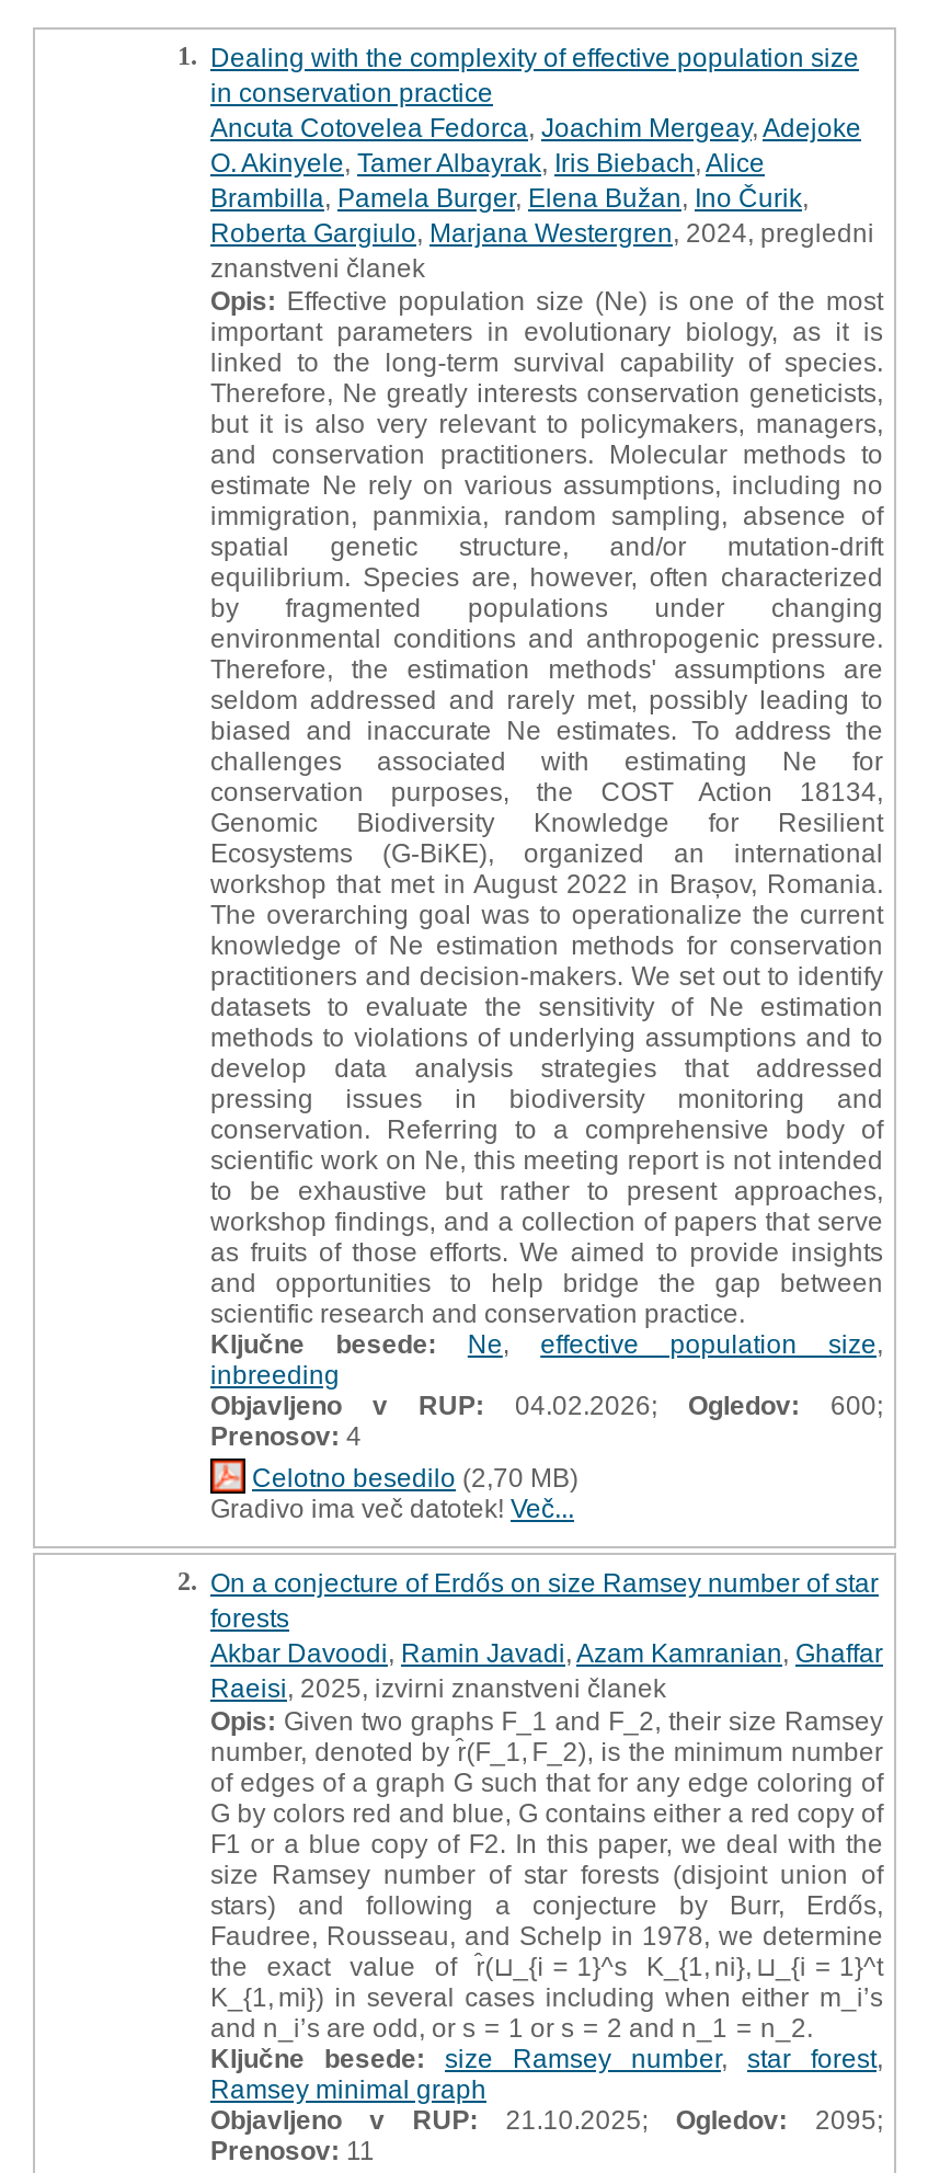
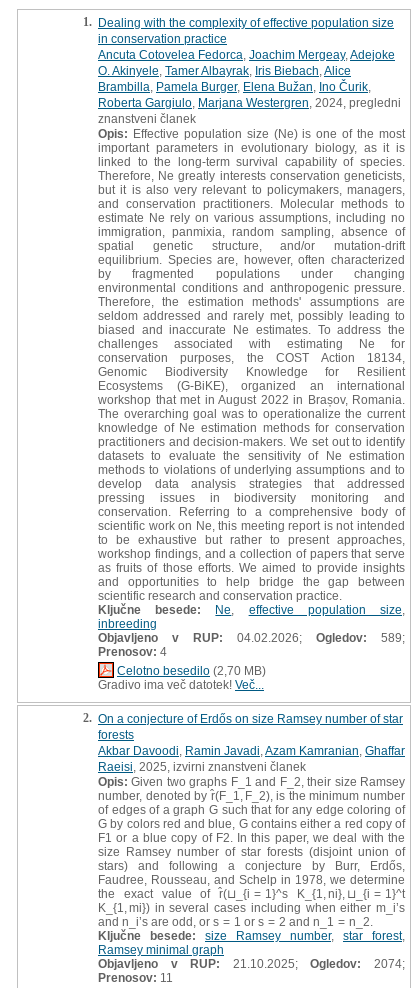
- Objavljeno v RUP: 04.02.2026; Ogledov: 600;
+ Objavljeno v RUP: 04.02.2026; Ogledov: 589;

- Objavljeno v RUP:21.10.2025; Ogledov: 2095;
+ Objavljeno v RUP:21.10.2025; Ogledov: 2074;
